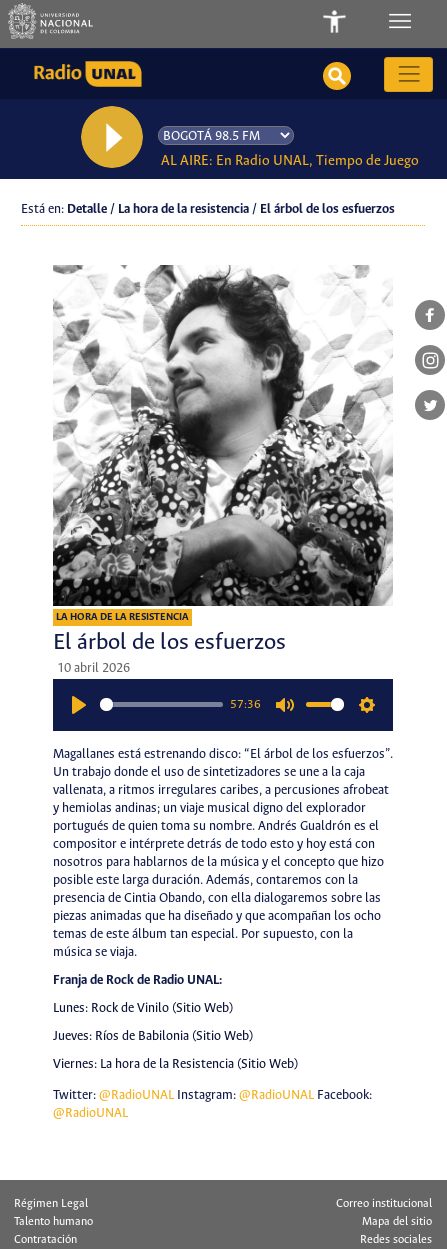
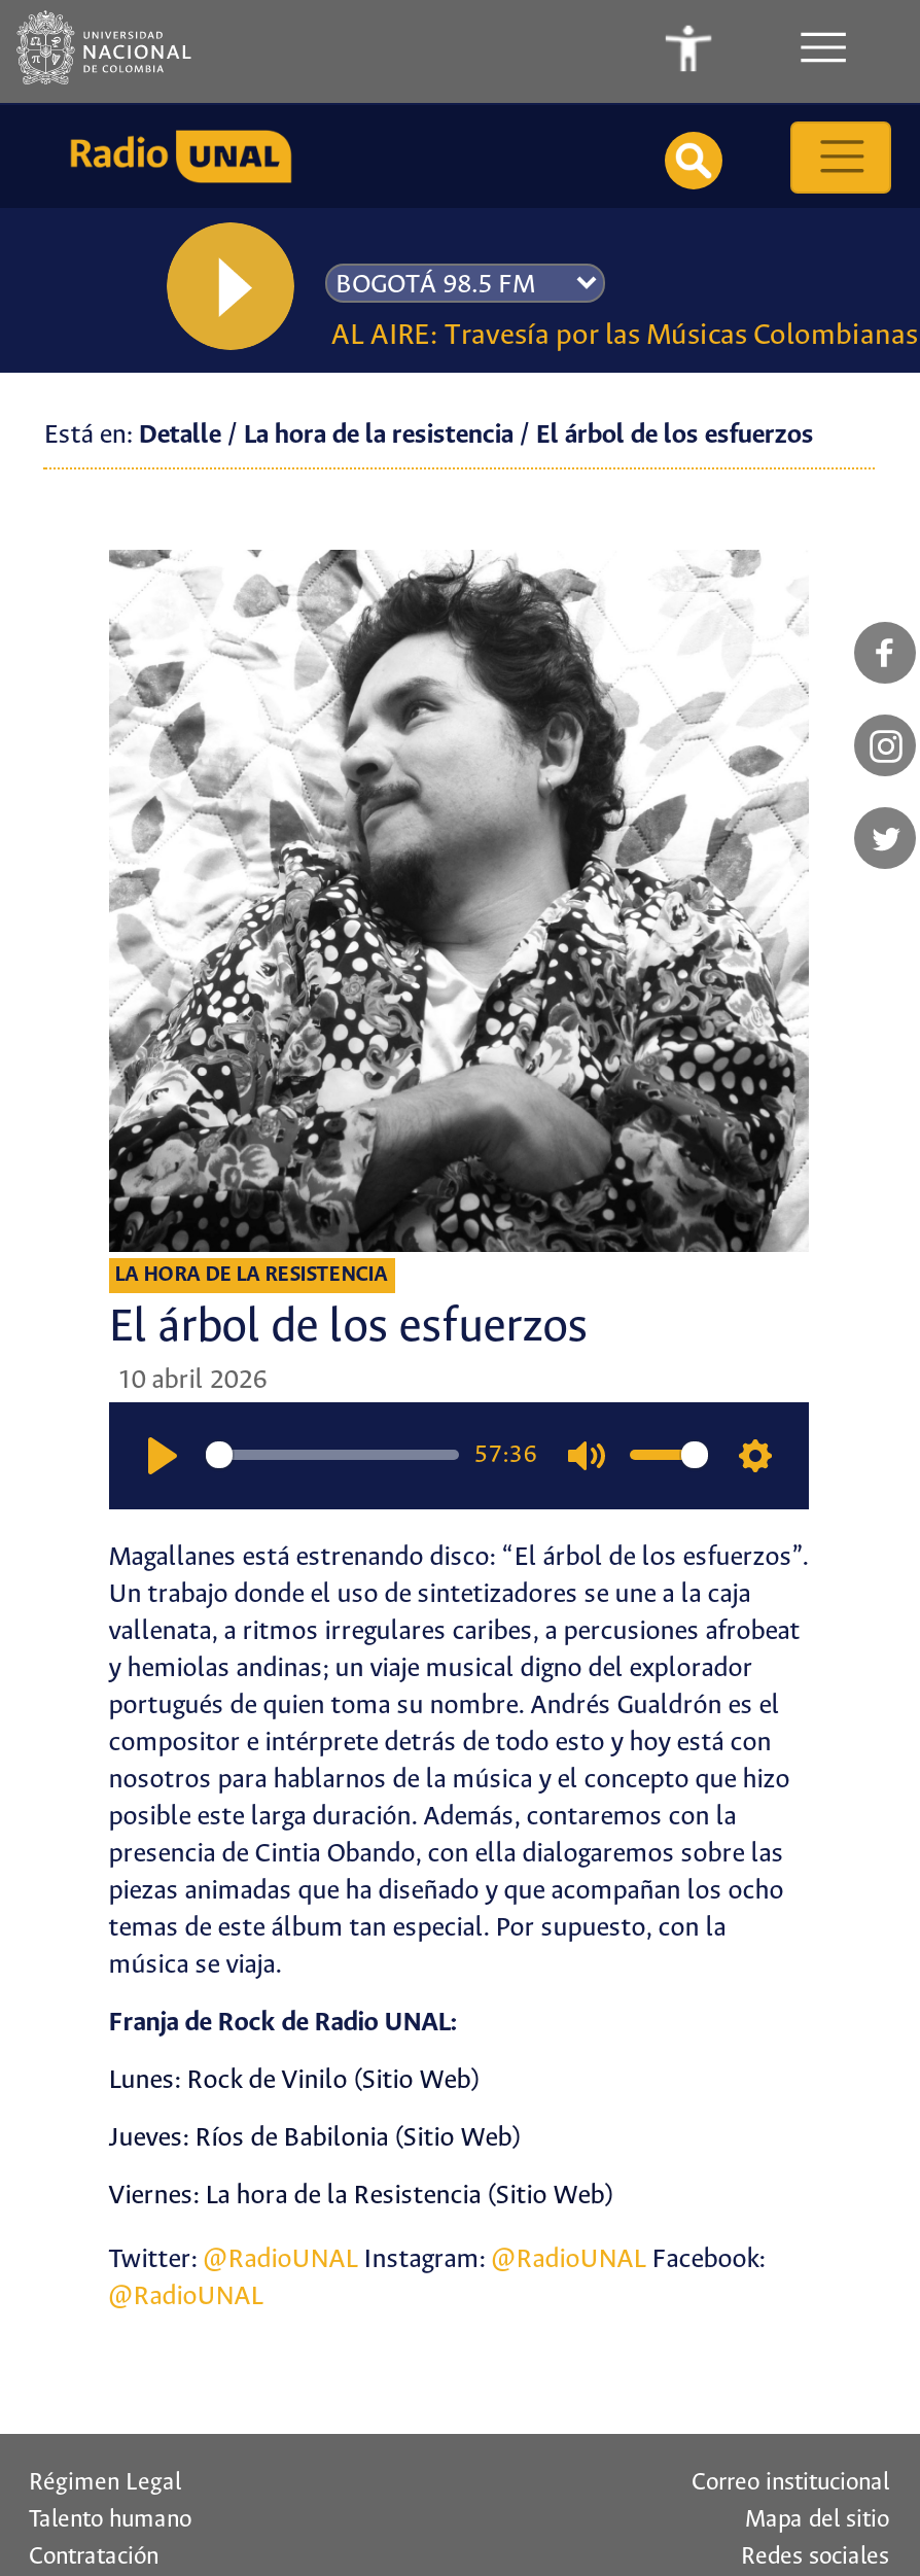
- AL AIRE: En Radio UNAL, Tiempo de Juego
+ AL AIRE: Travesía por las Músicas Colombianas
